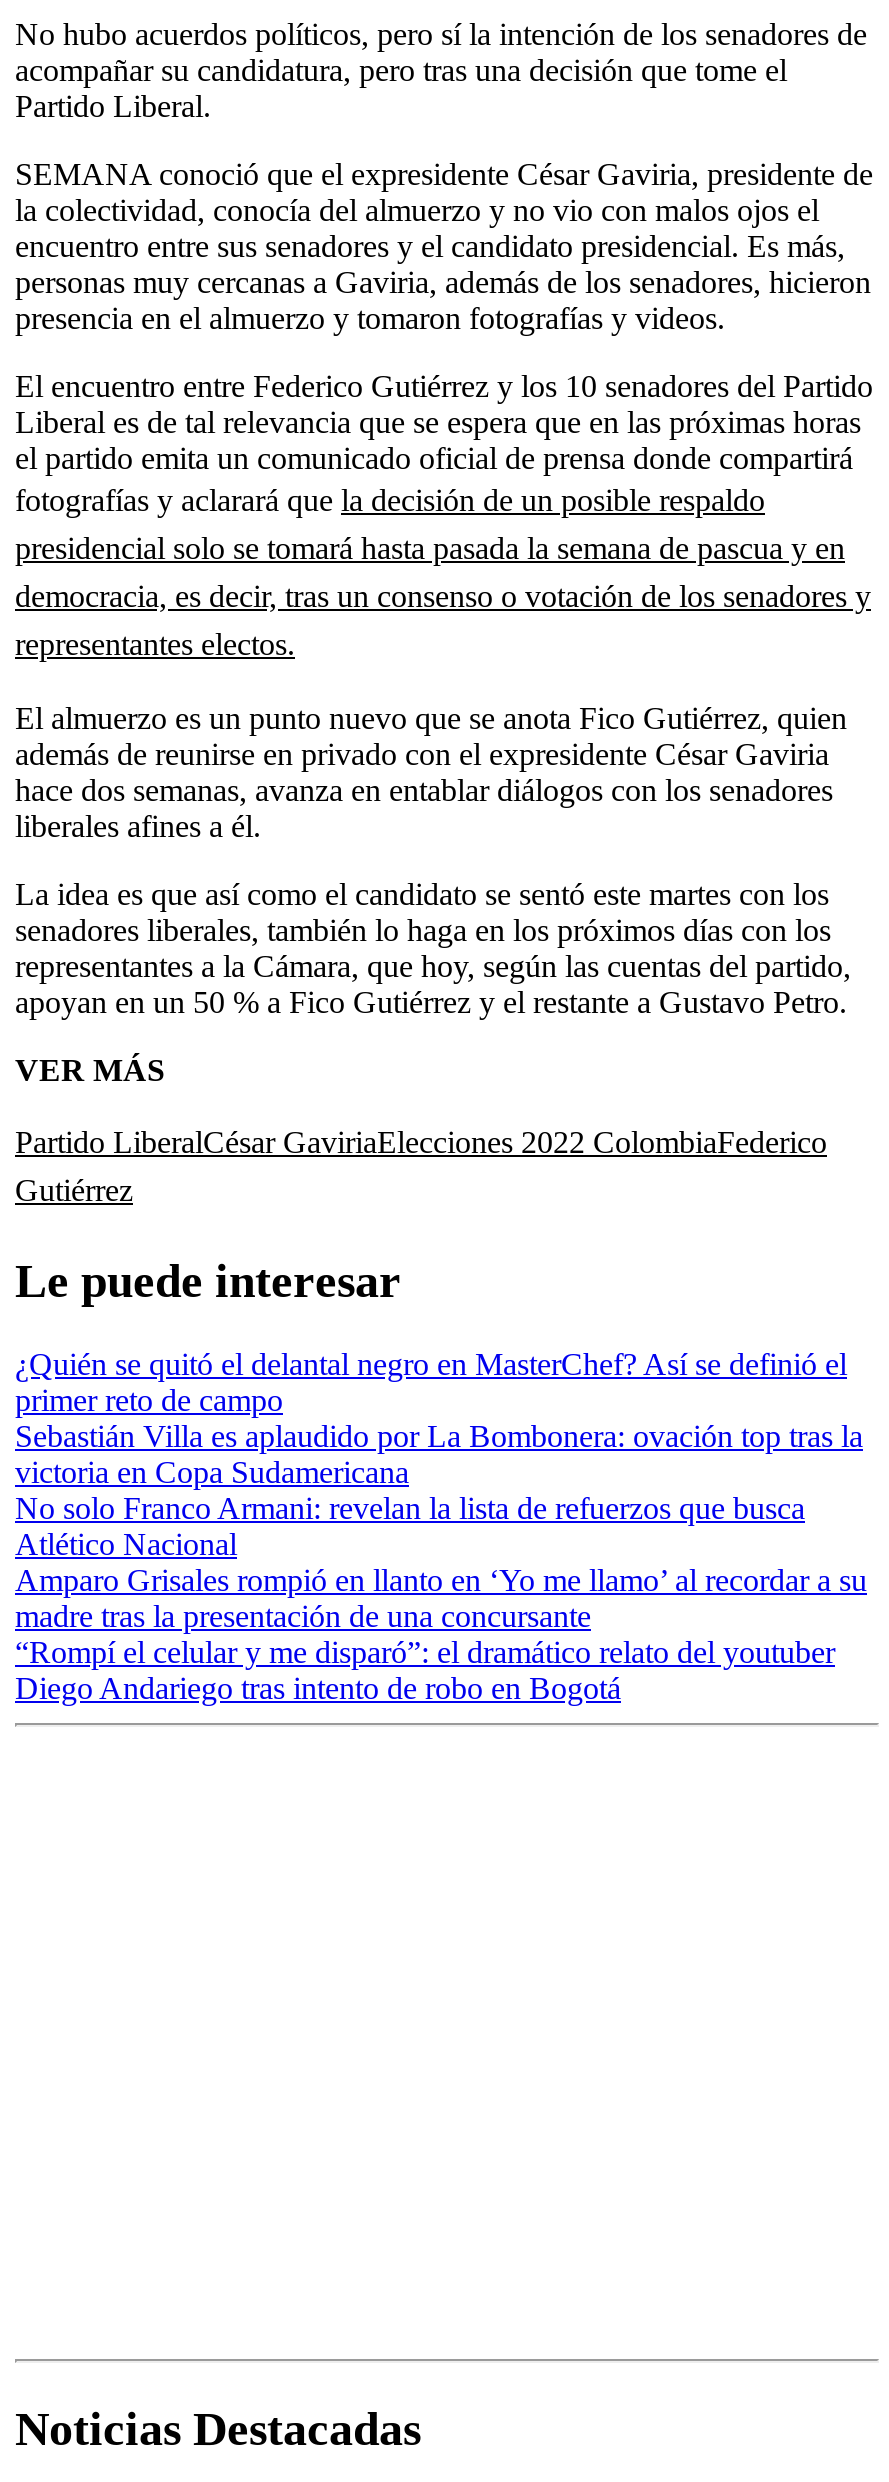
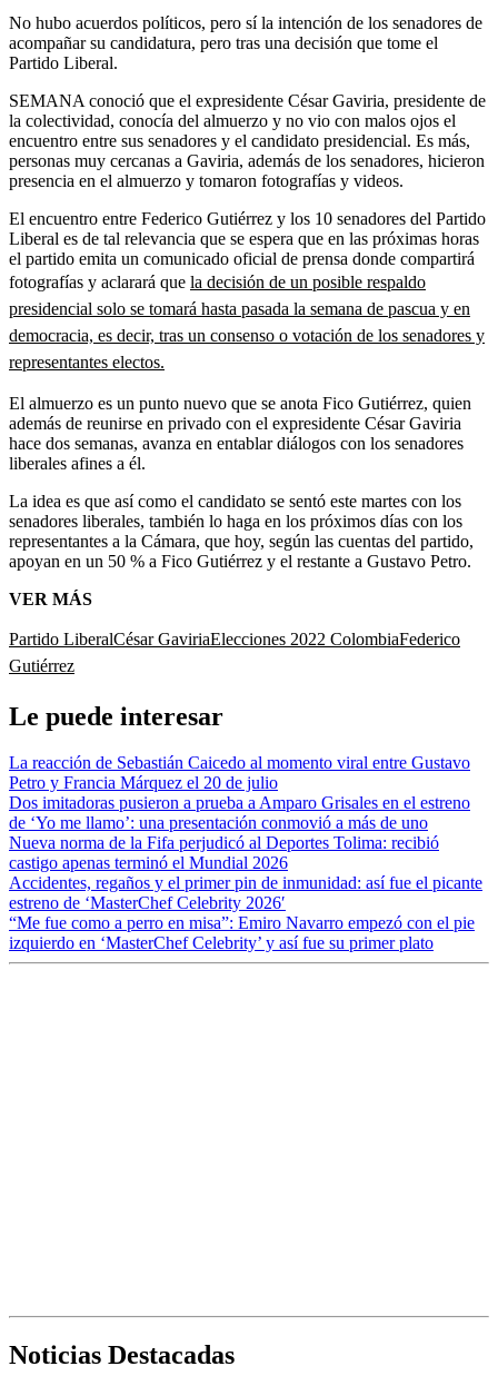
- ¿Quién se quitó el delantal negro en MasterChef? Así se definió el
- primer reto de campo
- Sebastián Villa es aplaudido por La Bombonera: ovación top tras la
- victoria en Copa Sudamericana
- No solo Franco Armani: revelan la lista de refuerzos que busca
- Atlético Nacional
- Amparo Grisales rompió en llanto en ‘Yo me llamo’ al recordar a su
- madre tras la presentación de una concursante
- “Rompí el celular y me disparó”: el dramático relato del youtuber
- Diego Andariego tras intento de robo en Bogotá
+ La reacción de Sebastián Caicedo al momento viral entre Gustavo
+ Petro y Francia Márquez el 20 de julio
+ Dos imitadoras pusieron a prueba a Amparo Grisales en el estreno
+ de ‘Yo me llamo’: una presentación conmovió a más de uno
+ Nueva norma de la Fifa perjudicó al Deportes Tolima: recibió
+ castigo apenas terminó el Mundial 2026
+ Accidentes, regaños y el primer pin de inmunidad: así fue el picante
+ estreno de ‘MasterChef Celebrity 2026′
+ “Me fue como a perro en misa”: Emiro Navarro empezó con el pie
+ izquierdo en ‘MasterChef Celebrity’ y así fue su primer plato
